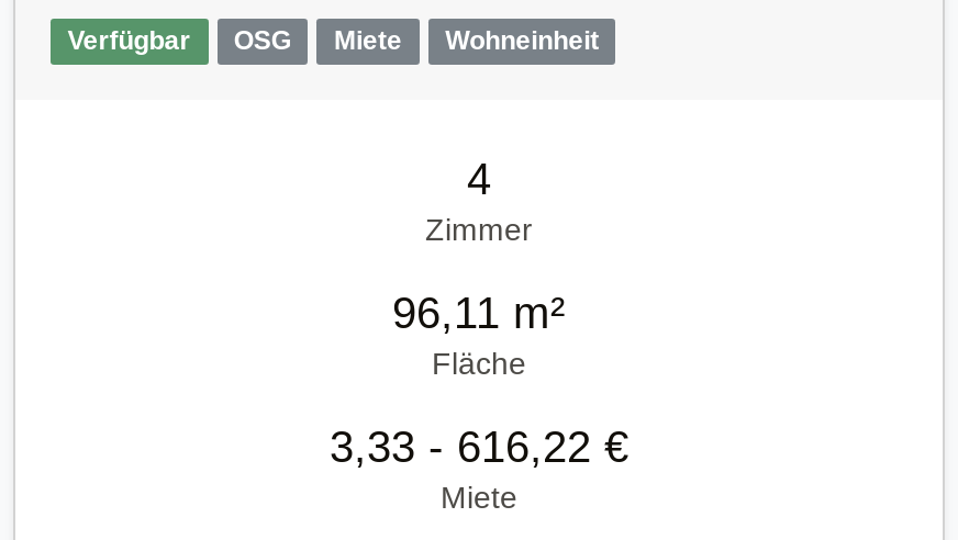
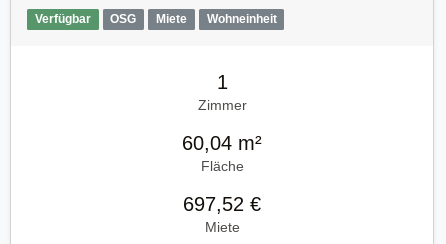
- 4
+ 1

- 96,11 m²
+ 60,04 m²

- 3,33 - 616,22 €
+ 697,52 €
